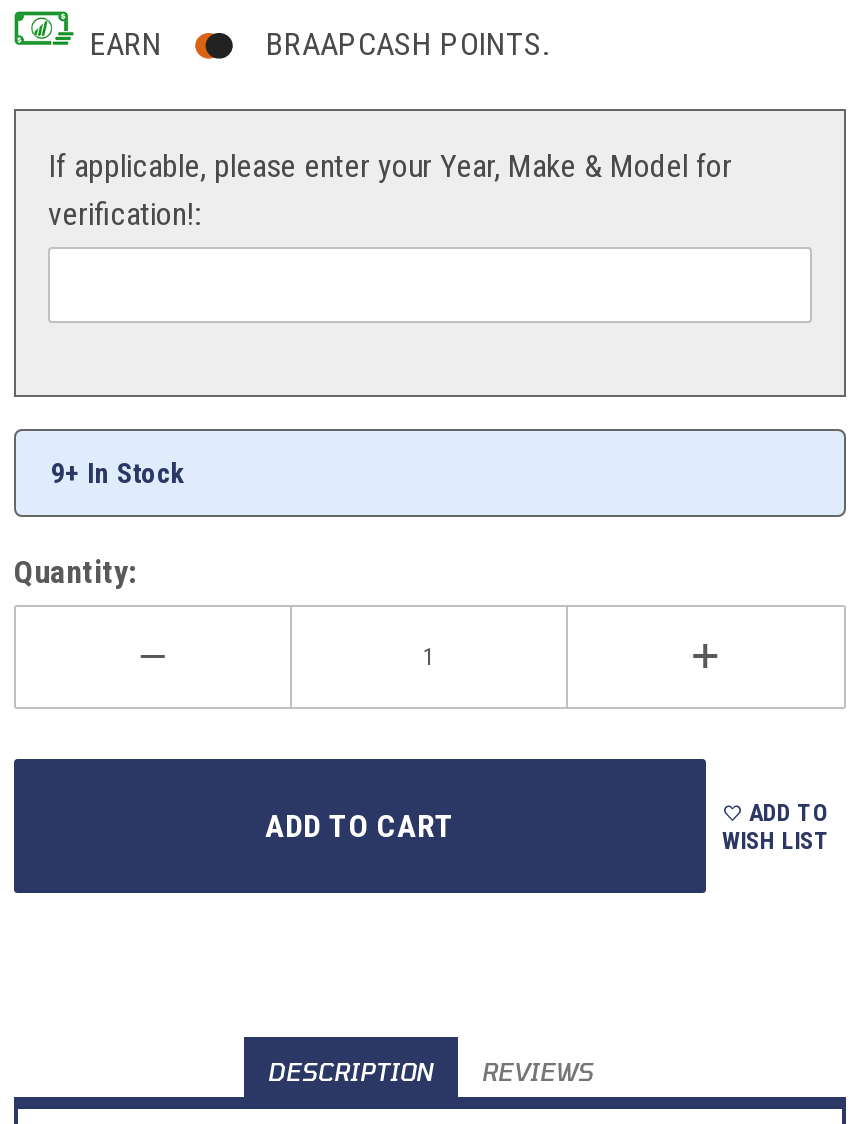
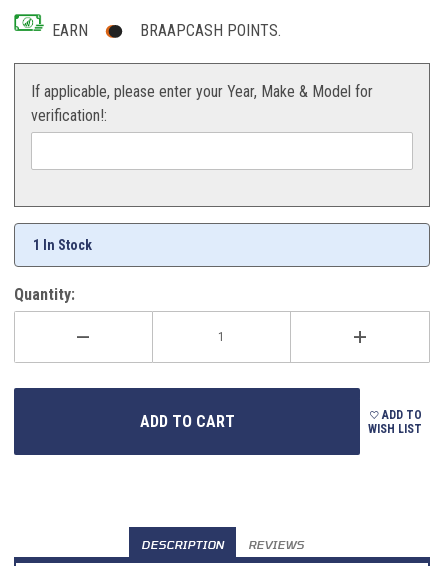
- 9+ In Stock
+ 1 In Stock
